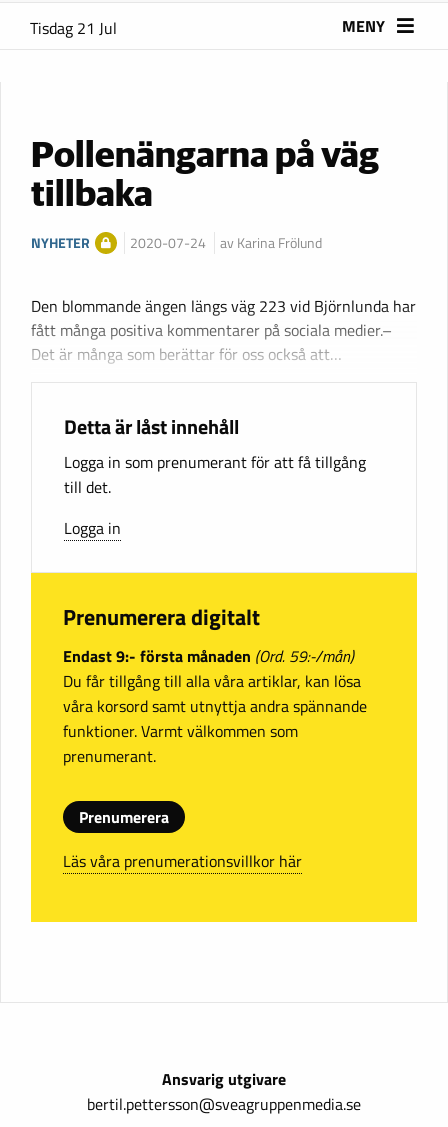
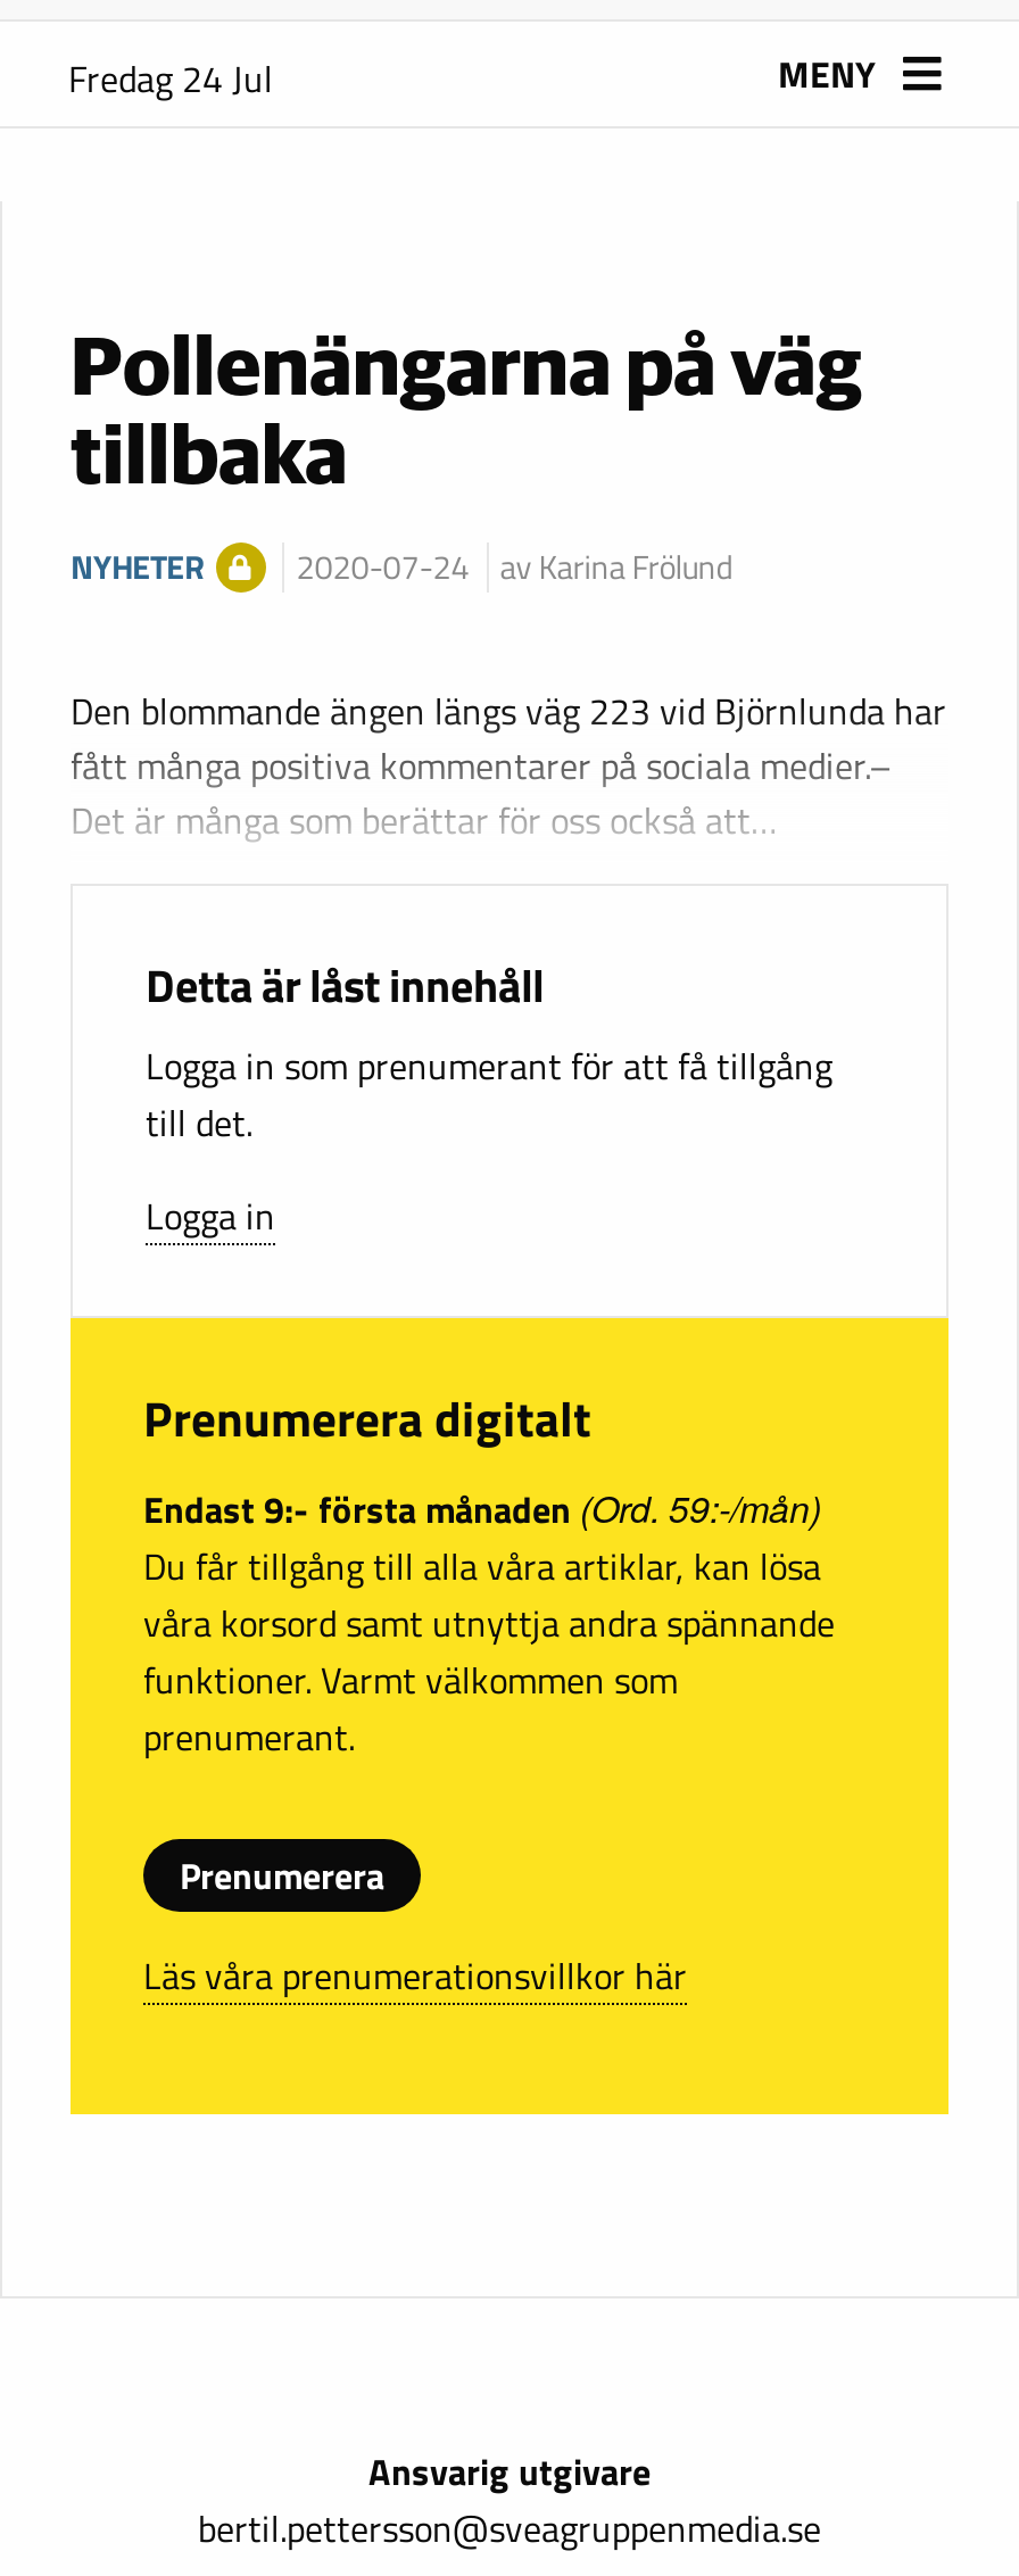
- Tisdag 21 Jul
+ Fredag 24 Jul
